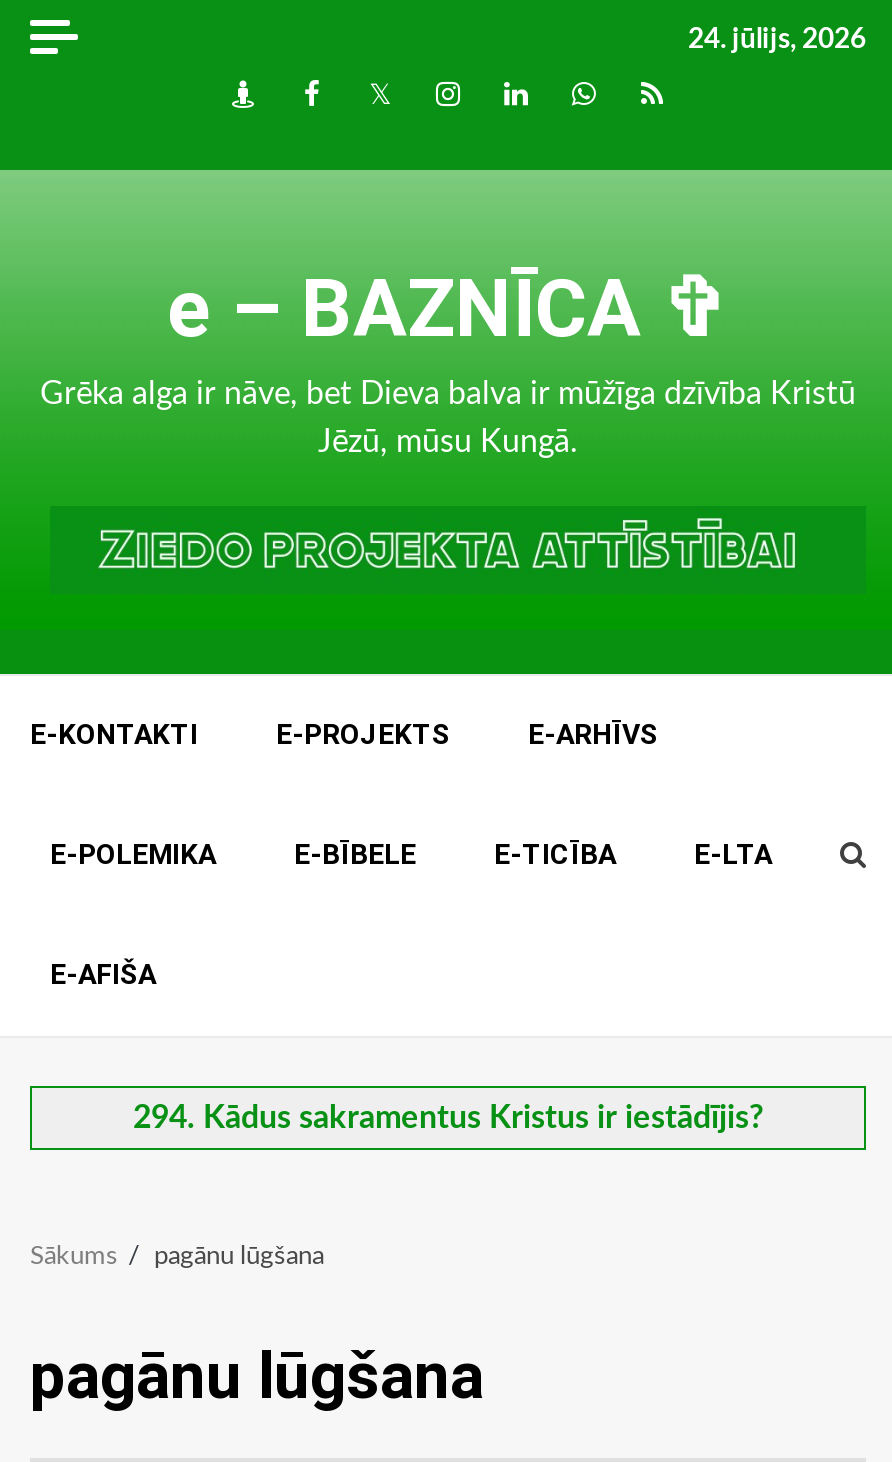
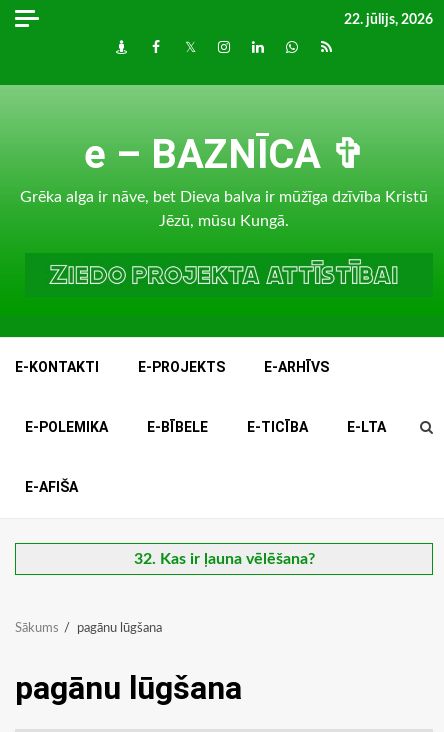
- 24. jūlijs, 2026
+ 22. jūlijs, 2026

- 294. Kādus sakramentus Kristus ir iestādījis?
+ 32. Kas ir ļauna vēlēšana?
